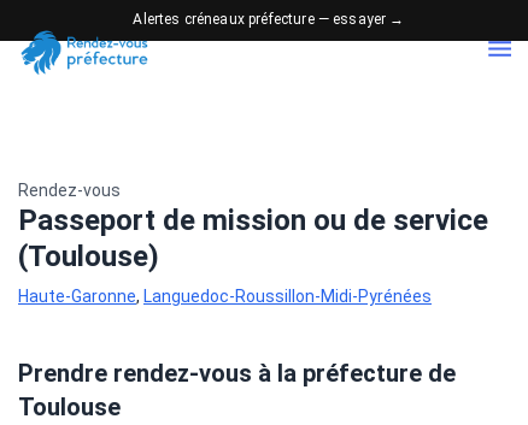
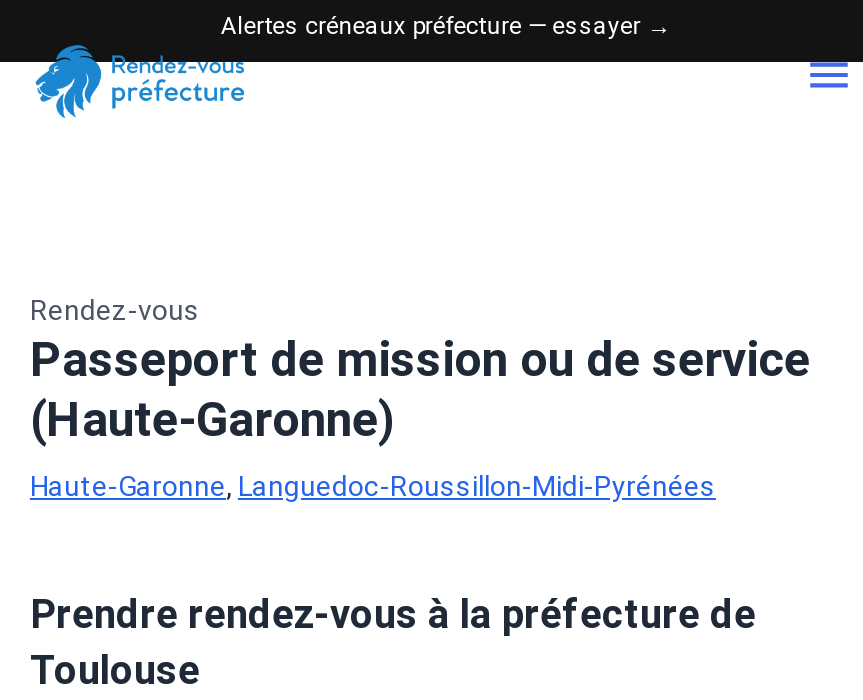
- (Toulouse)
+ (Haute-Garonne)
